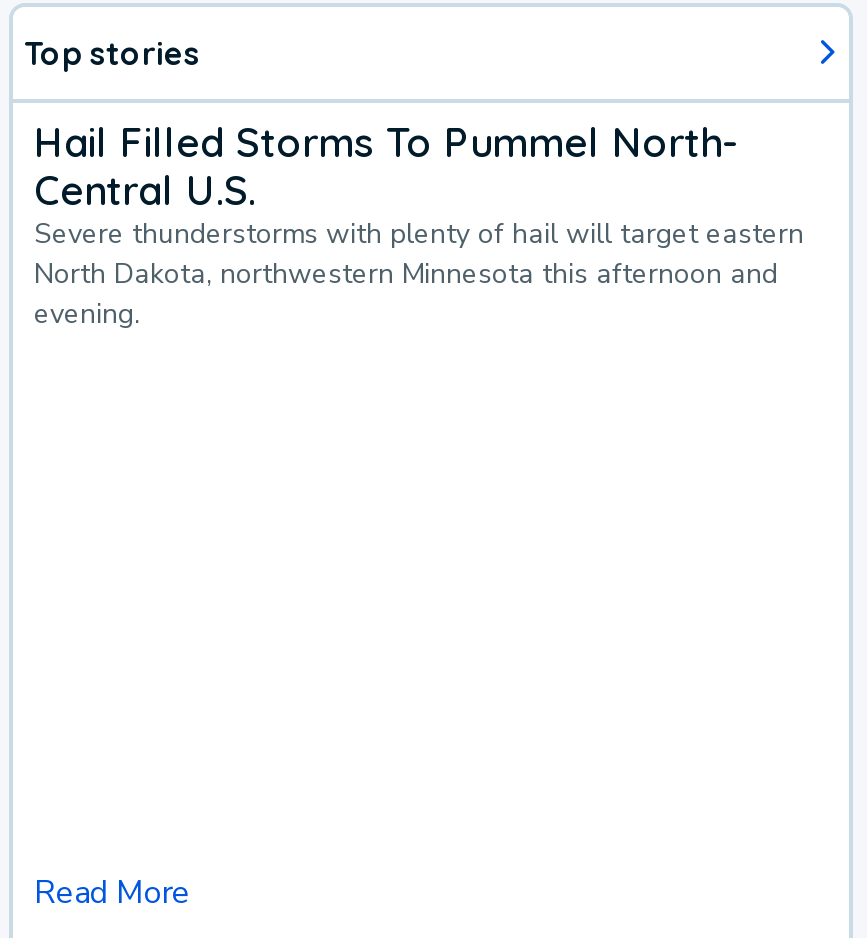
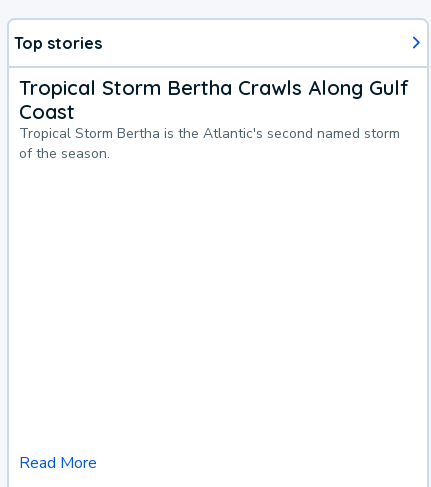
- Hail Filled Storms To Pummel North-
- Central U.S.
- Severe thunderstorms with plenty of hail will target eastern
- North Dakota, northwestern Minnesota this afternoon and
- evening.
+ Tropical Storm Bertha Crawls Along Gulf
+ Coast
+ Tropical Storm Bertha is the Atlantic's second named storm
+ of the season.
